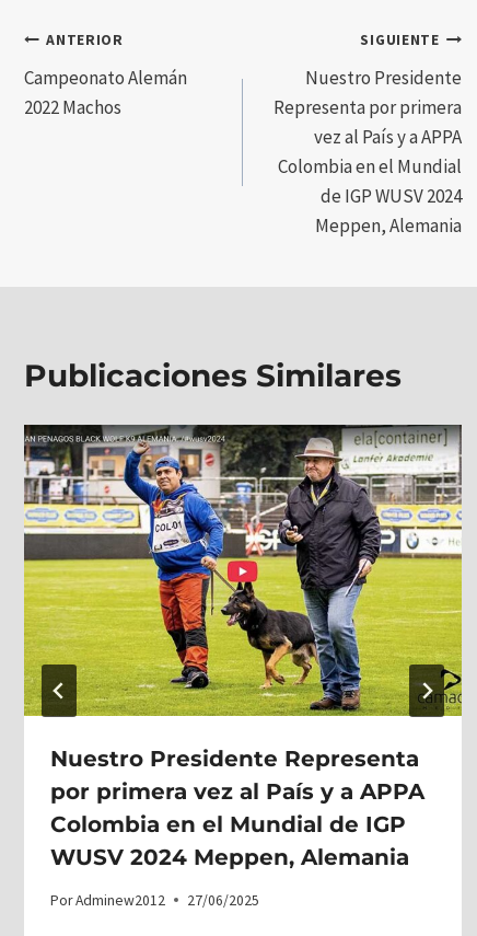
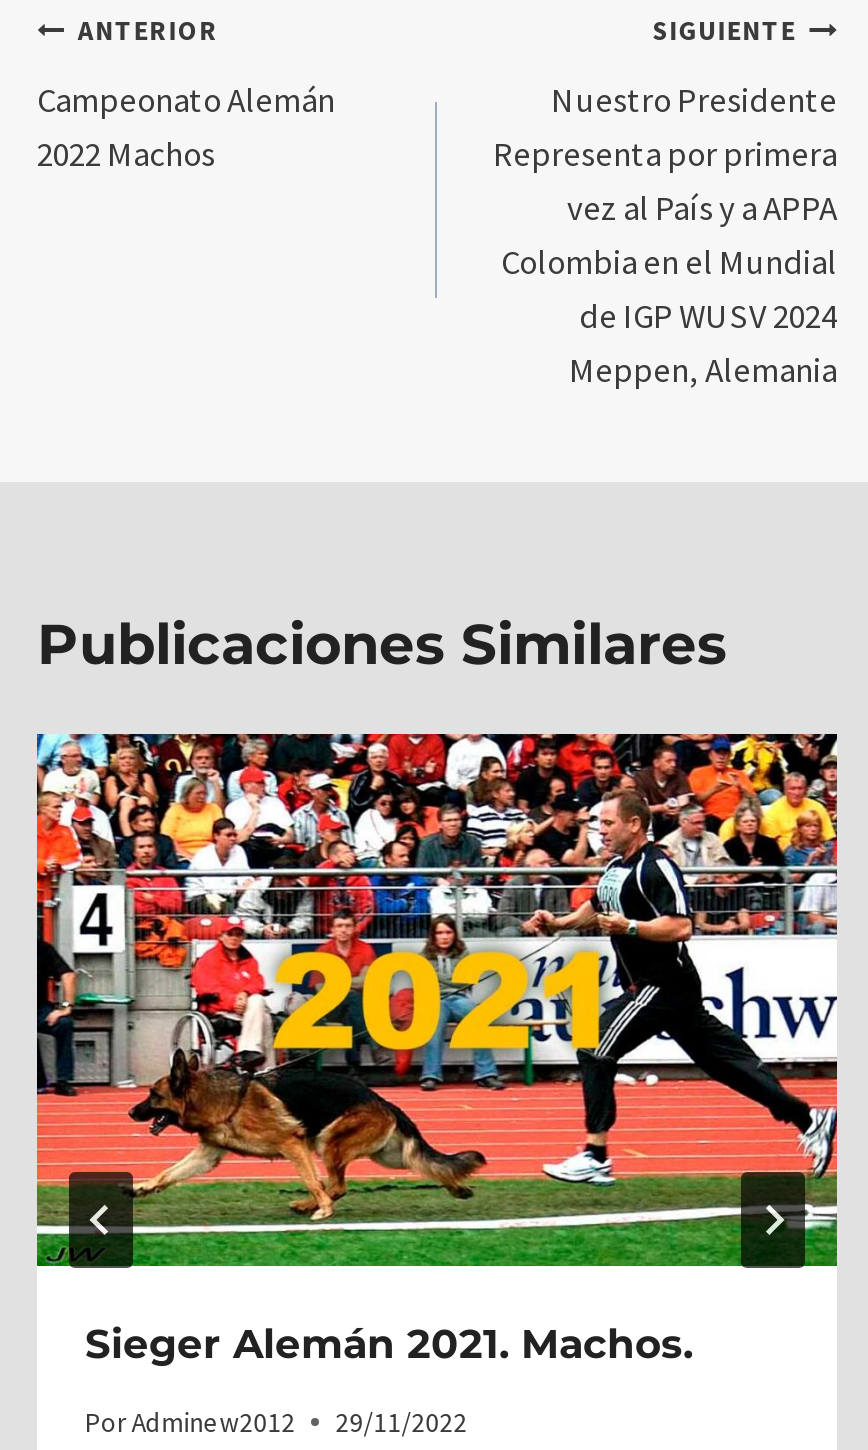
- [image]
- Nuestro Presidente Representa
- por primera vez al País y a APPA
- Colombia en el Mundial de IGP
- WUSV 2024 Meppen, Alemania
+ [image]
+ Sieger Alemán 2021. Machos.

- Por Adminew2012 27/06/2025
+ Por Adminew2012 29/11/2022
